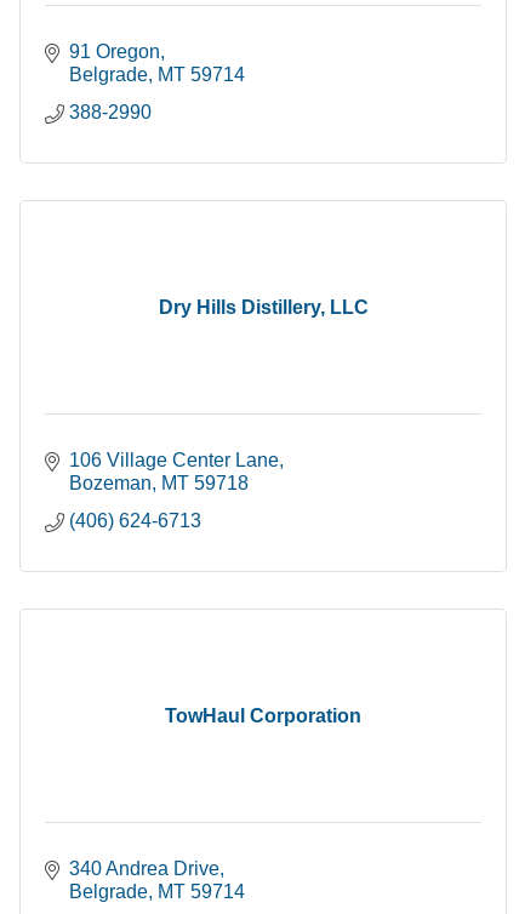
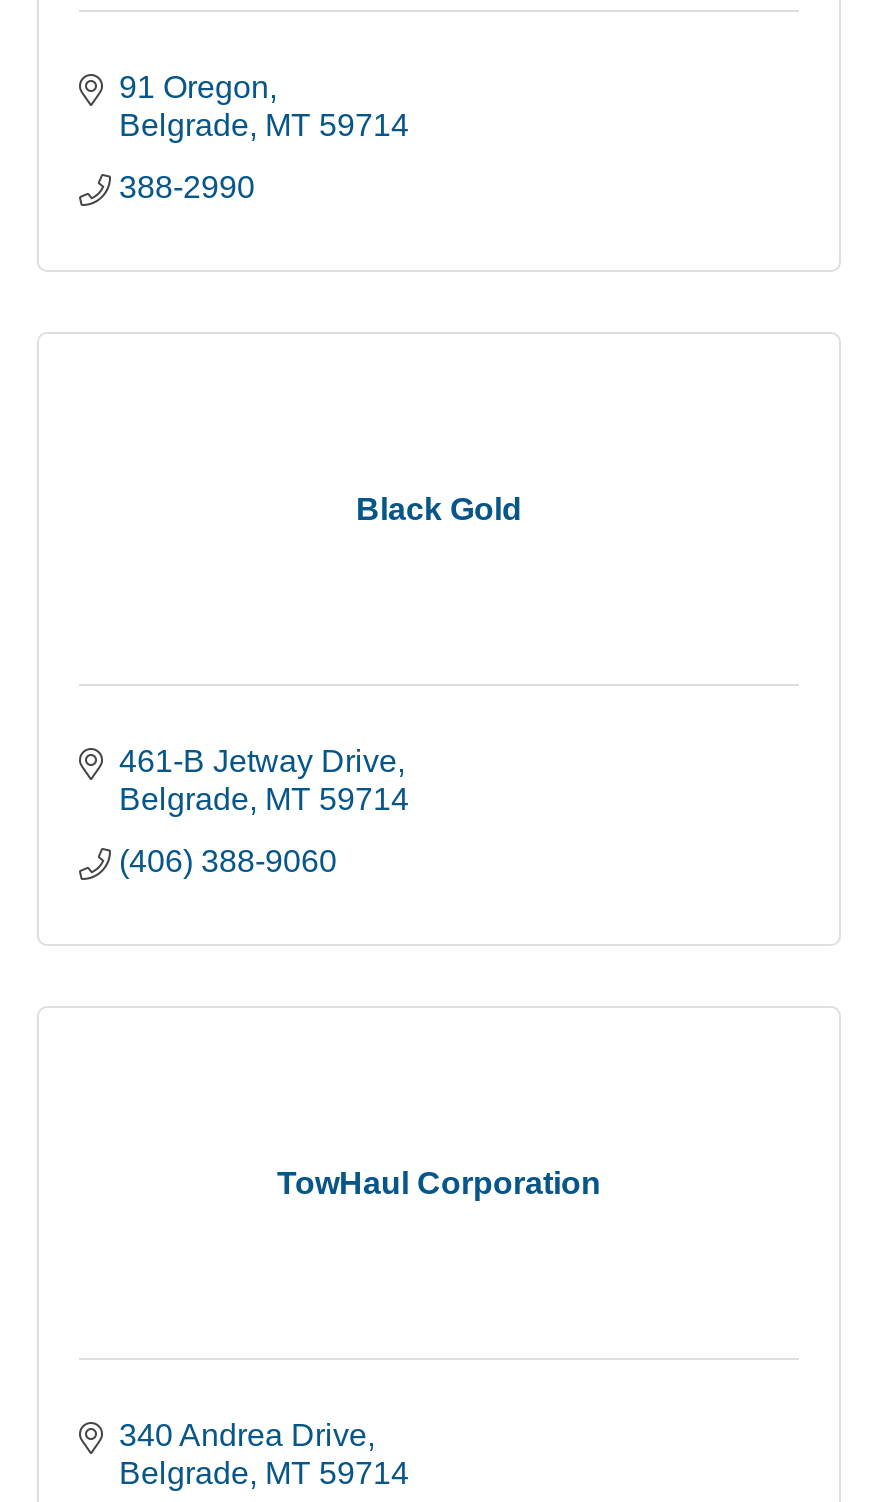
- Dry Hills Distillery, LLC
+ Black Gold

- 106 Village Center Lane
- Bozeman MT 59718
+ 461-B Jetway Drive
+ Belgrade MT 59714

- (406) 624-6713
+ (406) 388-9060
